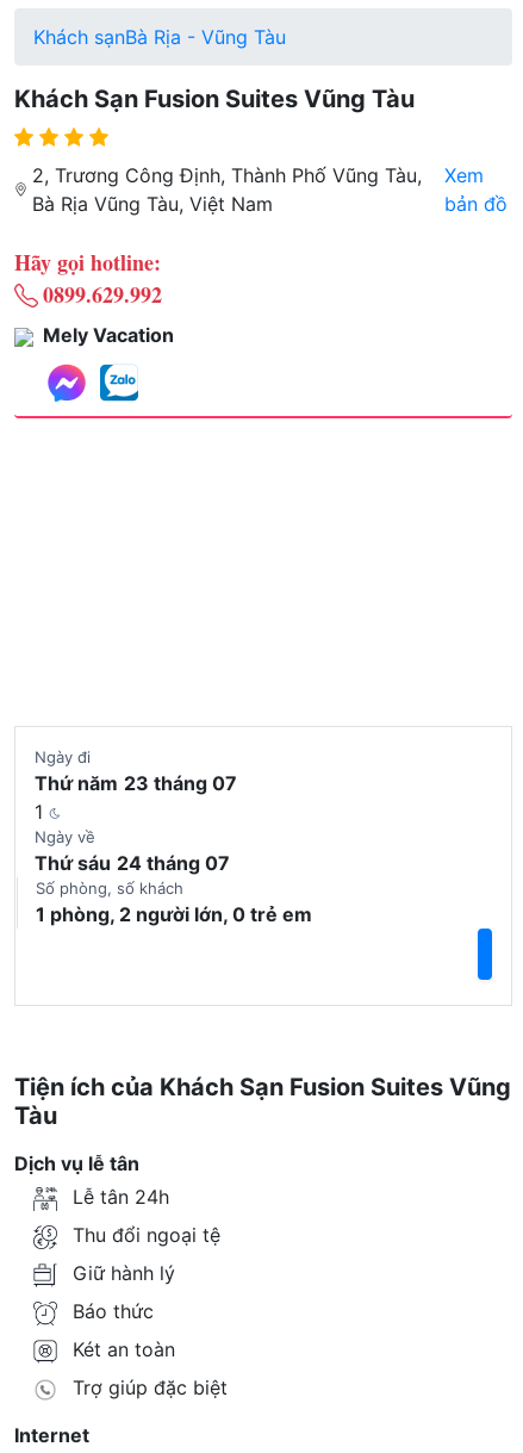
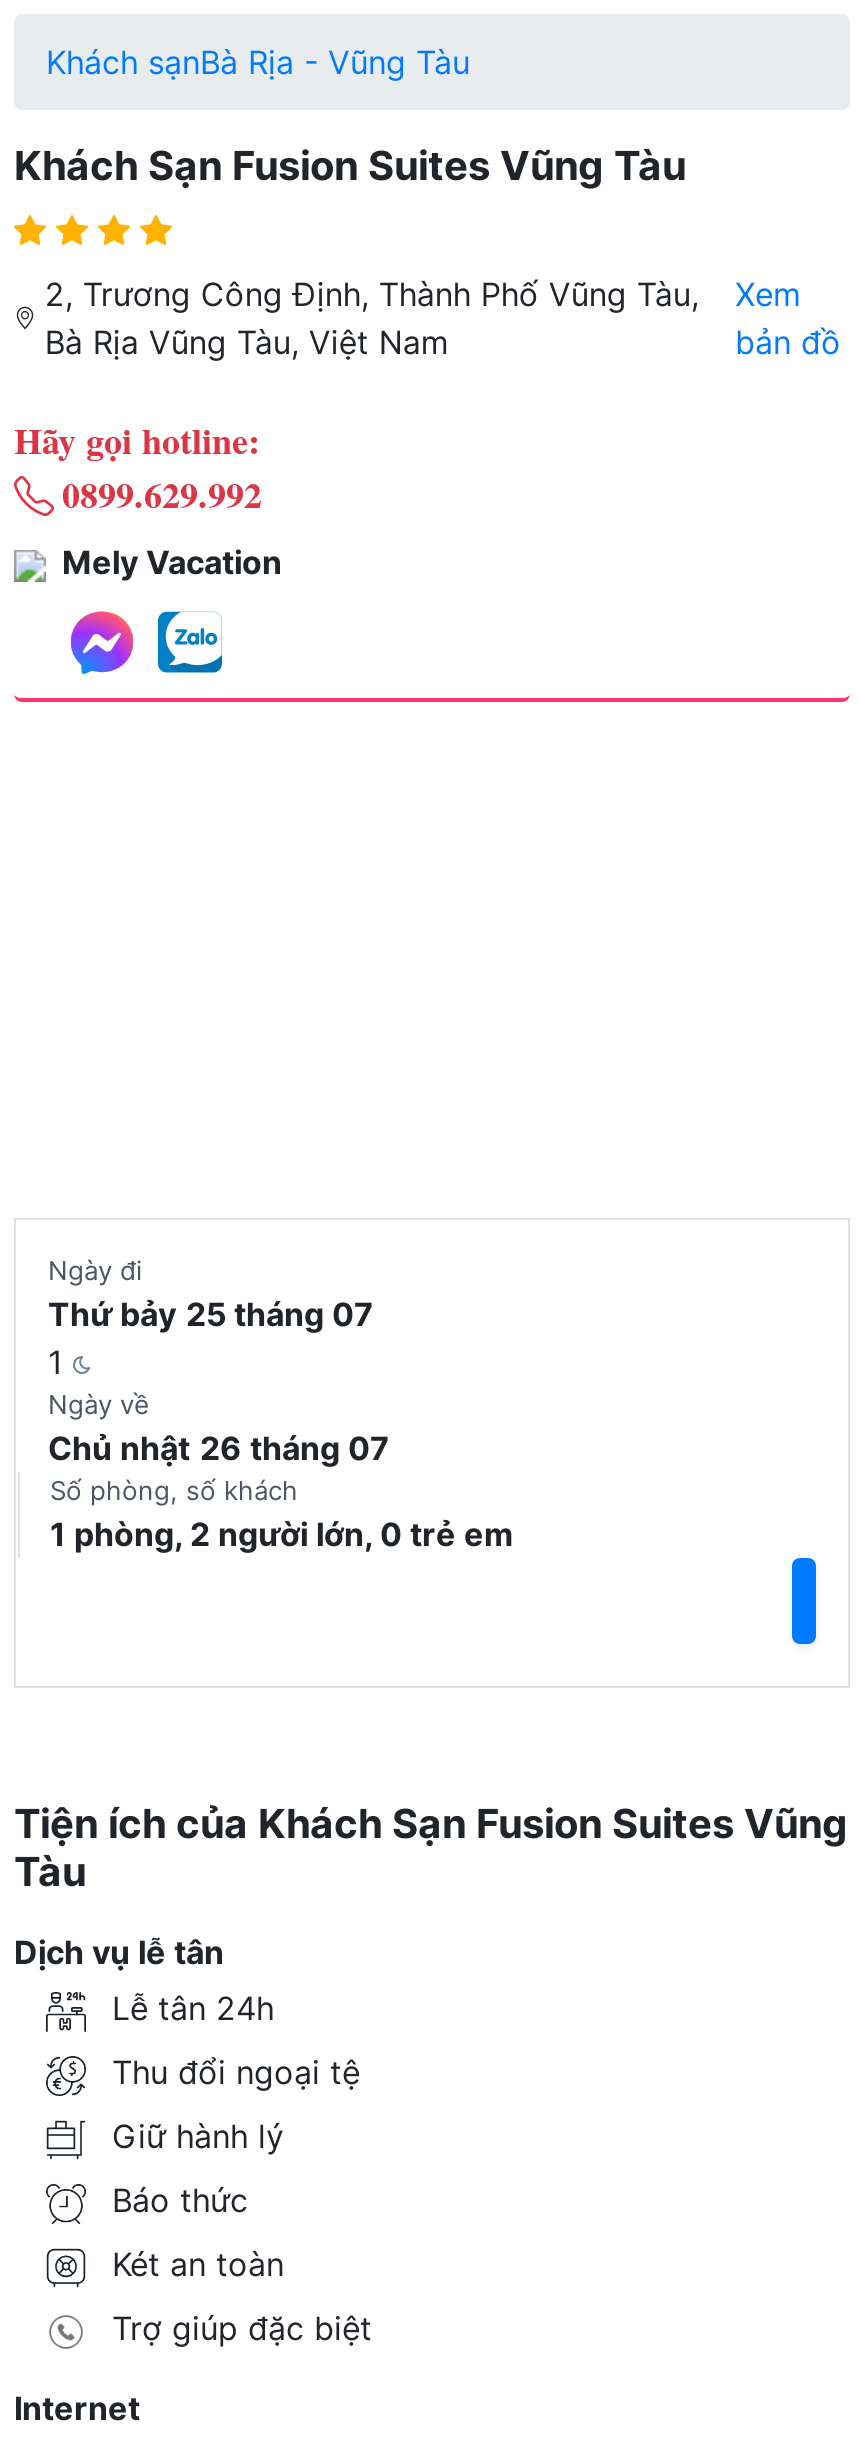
- Thứ năm 23 tháng 07
+ Thứ bảy 25 tháng 07

- Thứ sáu 24 tháng 07
+ Chủ nhật 26 tháng 07
